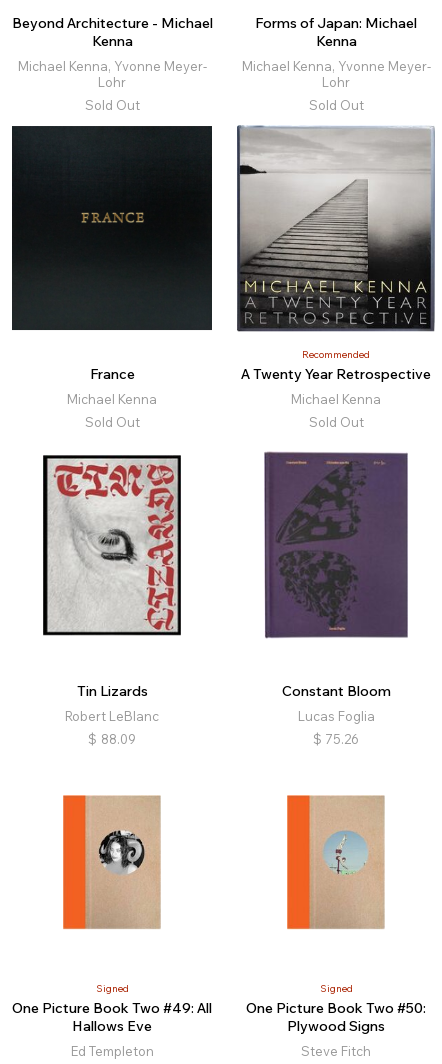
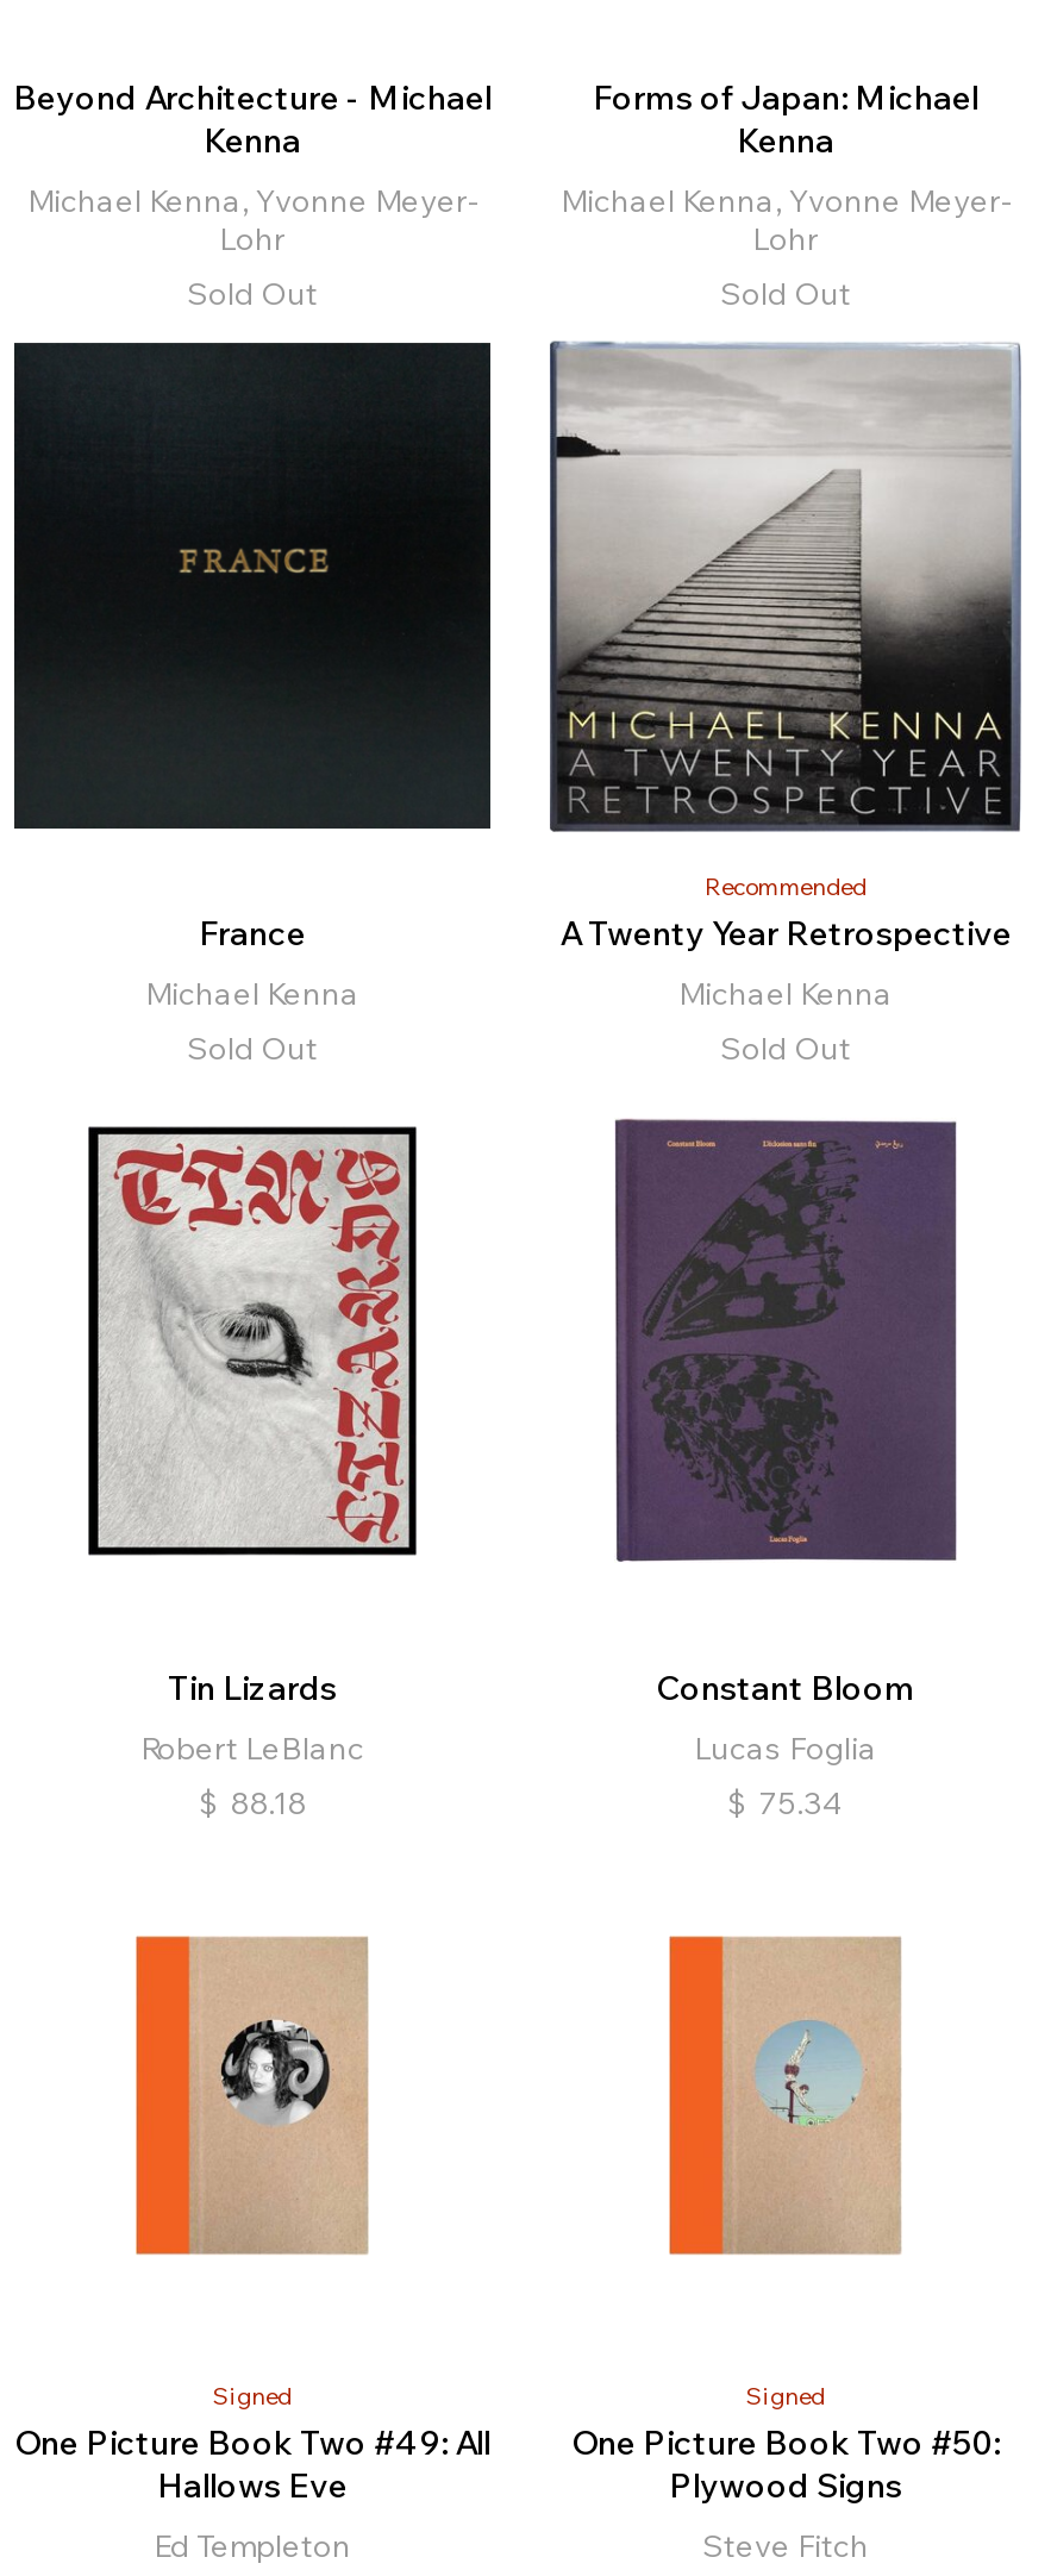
- $ 88.09
+ $ 88.18

- $ 75.26
+ $ 75.34
